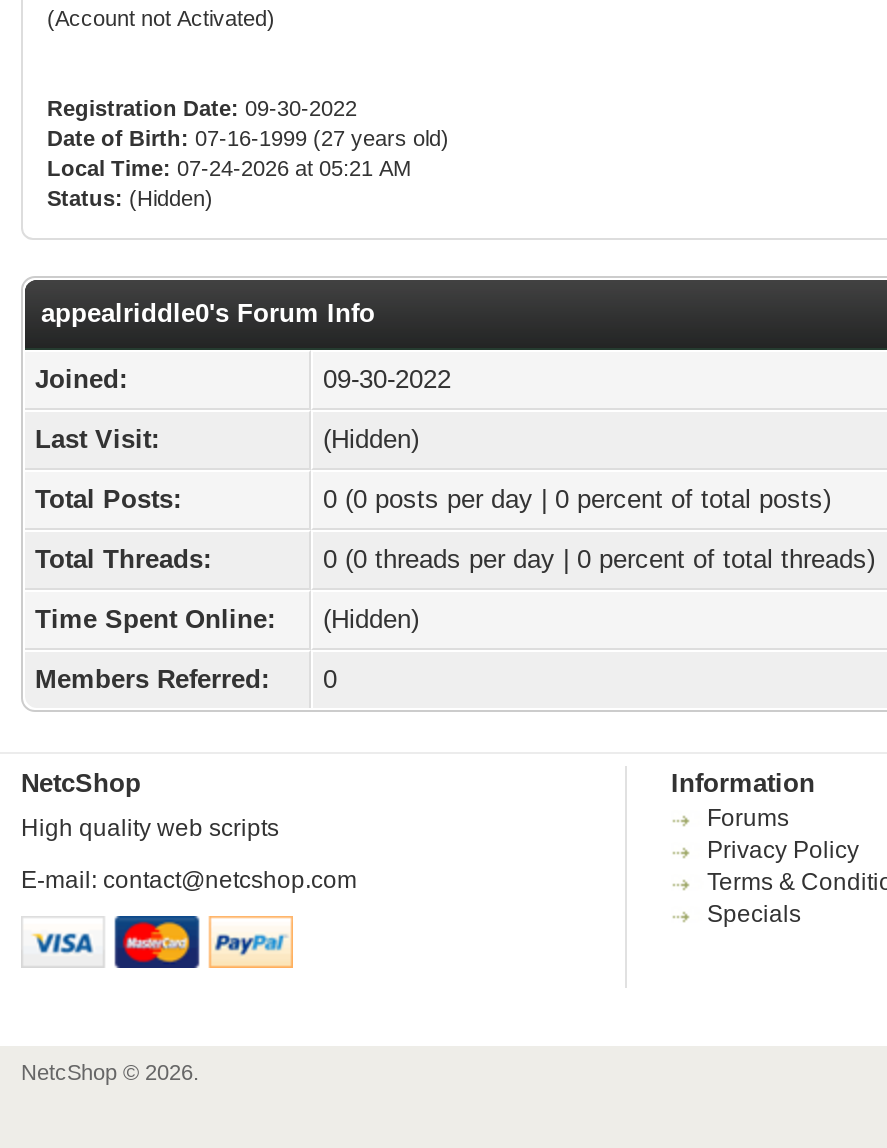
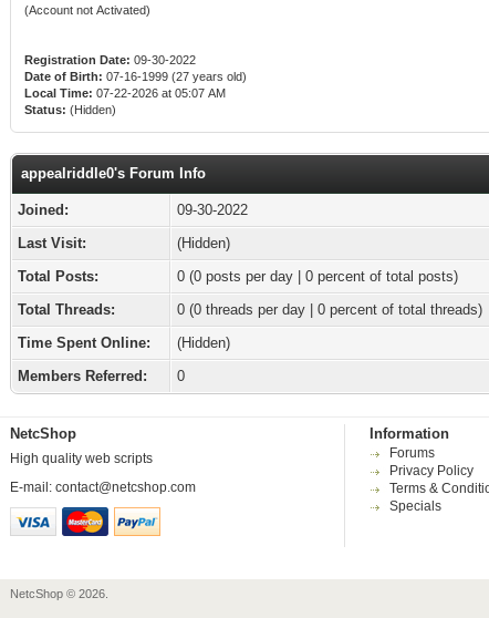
- Local Time: 07-24-2026 at 05:21 AM
+ Local Time: 07-22-2026 at 05:07 AM
